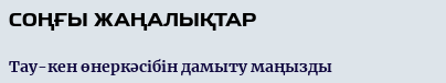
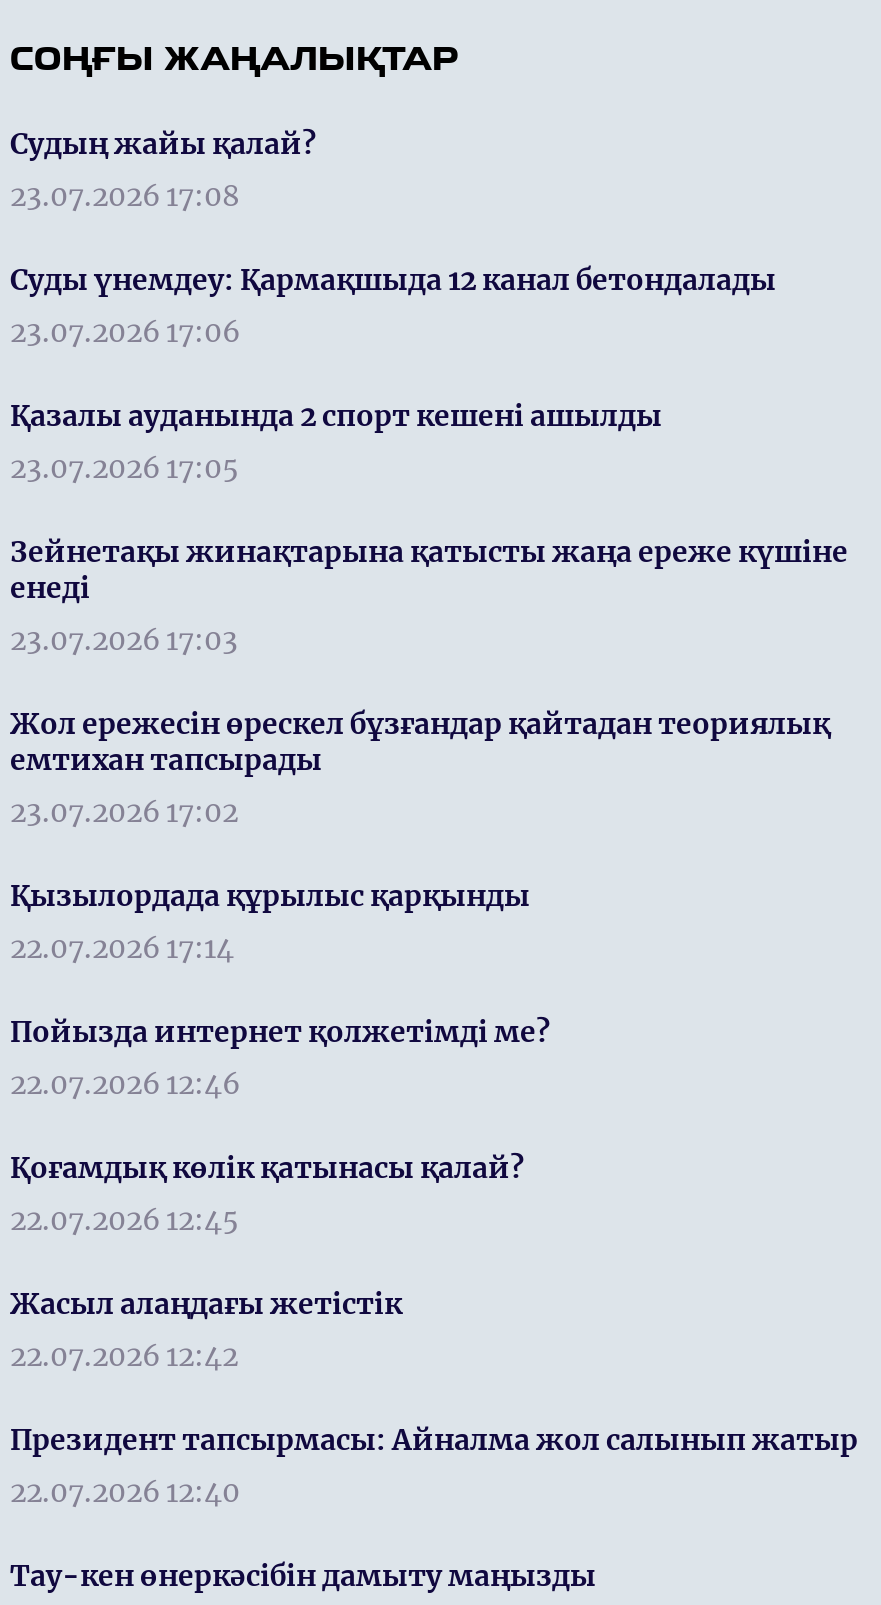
+ Судың жайы қалай?
+ 23.07.2026 17:08
+ Суды үнемдеу: Қармақшыда 12 канал бетондалады
+ 23.07.2026 17:06
+ Қазалы ауданында 2 спорт кешені ашылды
+ 23.07.2026 17:05
+ Зейнетақы жинақтарына қатысты жаңа ереже күшіне
+ енеді
+ 23.07.2026 17:03
+ Жол ережесін өрескел бұзғандар қайтадан теориялық
+ емтихан тапсырады
+ 23.07.2026 17:02
+ Қызылордада құрылыс қарқынды
+ 22.07.2026 17:14
+ Пойызда интернет қолжетімді ме?
+ 22.07.2026 12:46
+ Қоғамдық көлік қатынасы қалай?
+ 22.07.2026 12:45
+ Жасыл алаңдағы жетістік
+ 22.07.2026 12:42
+ Президент тапсырмасы: Айналма жол салынып жатыр
+ 22.07.2026 12:40
